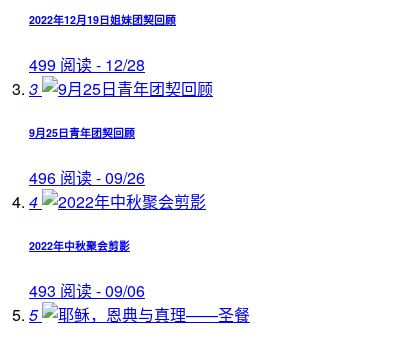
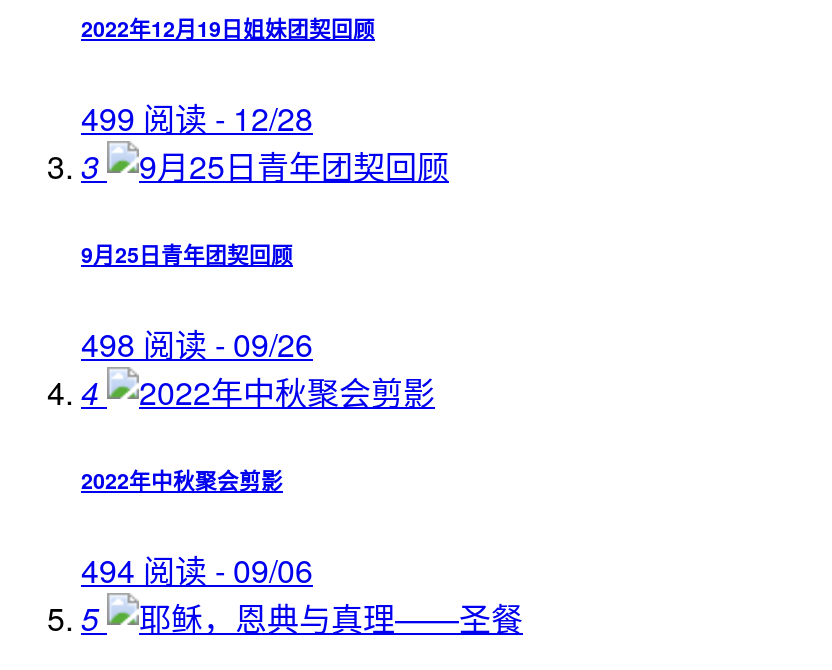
- 496 阅读 - 09/26
+ 498 阅读 - 09/26

- 493 阅读 - 09/06
+ 494 阅读 - 09/06
